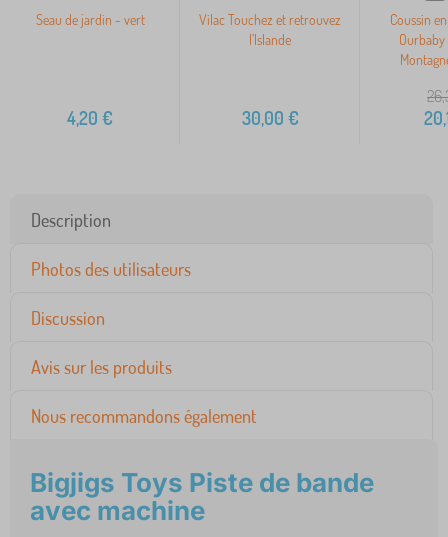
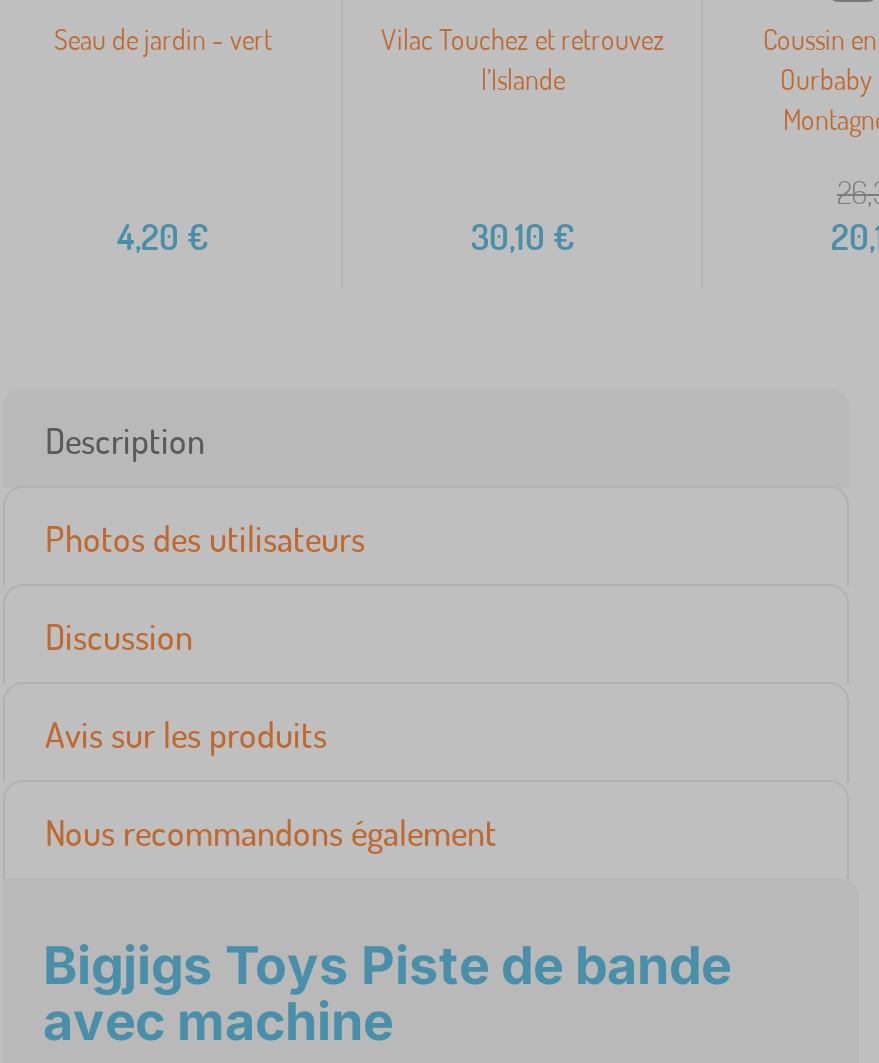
- 30,00 €
+ 30,10 €
